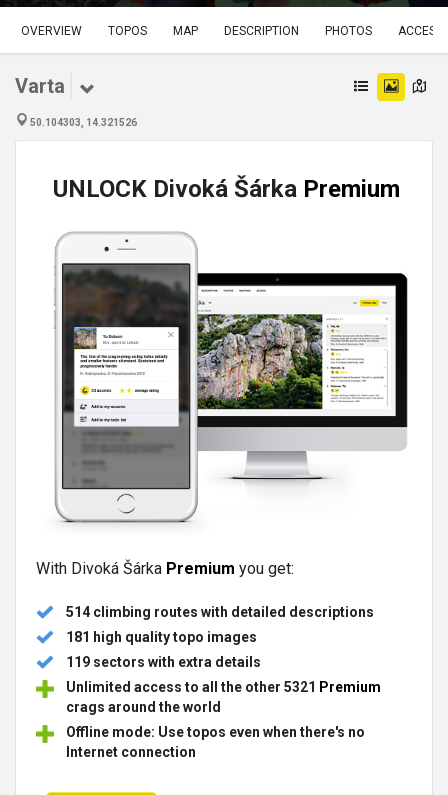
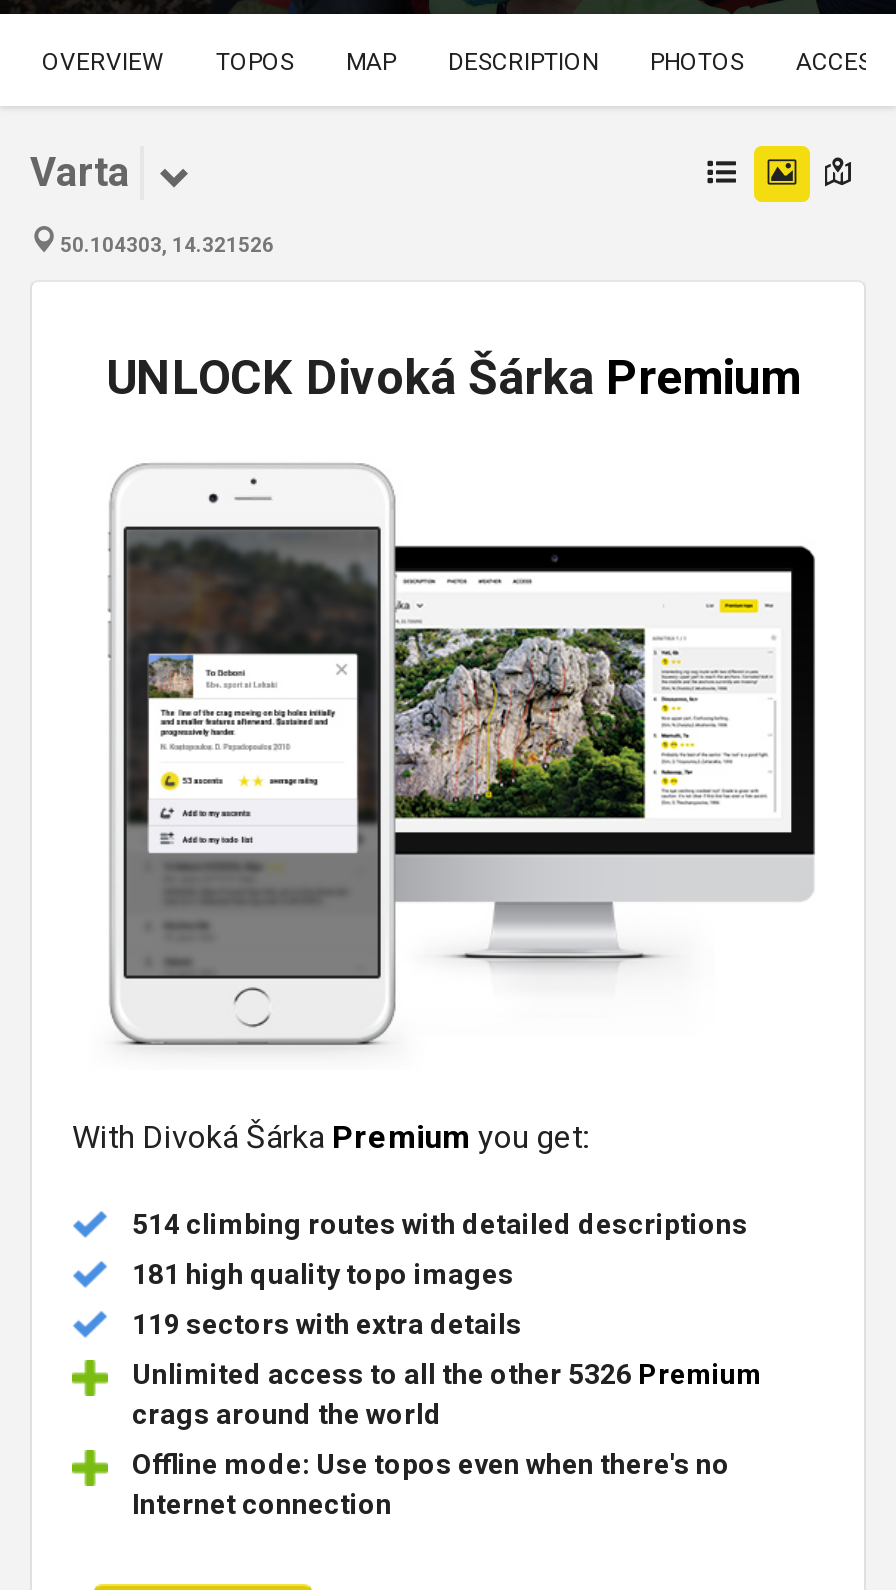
- Unlimited access to all the other 5321 Premium
+ Unlimited access to all the other 5326 Premium
